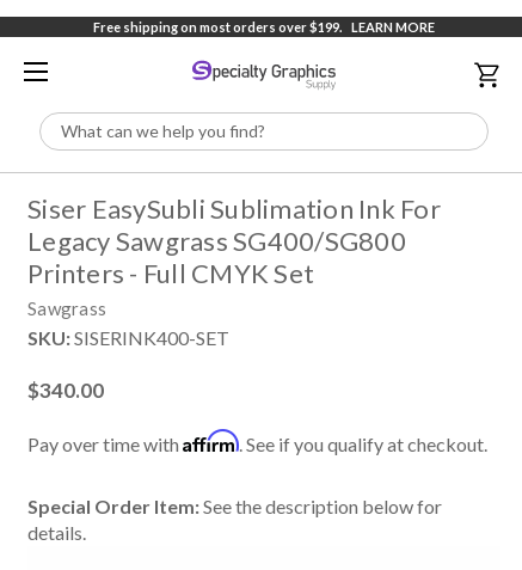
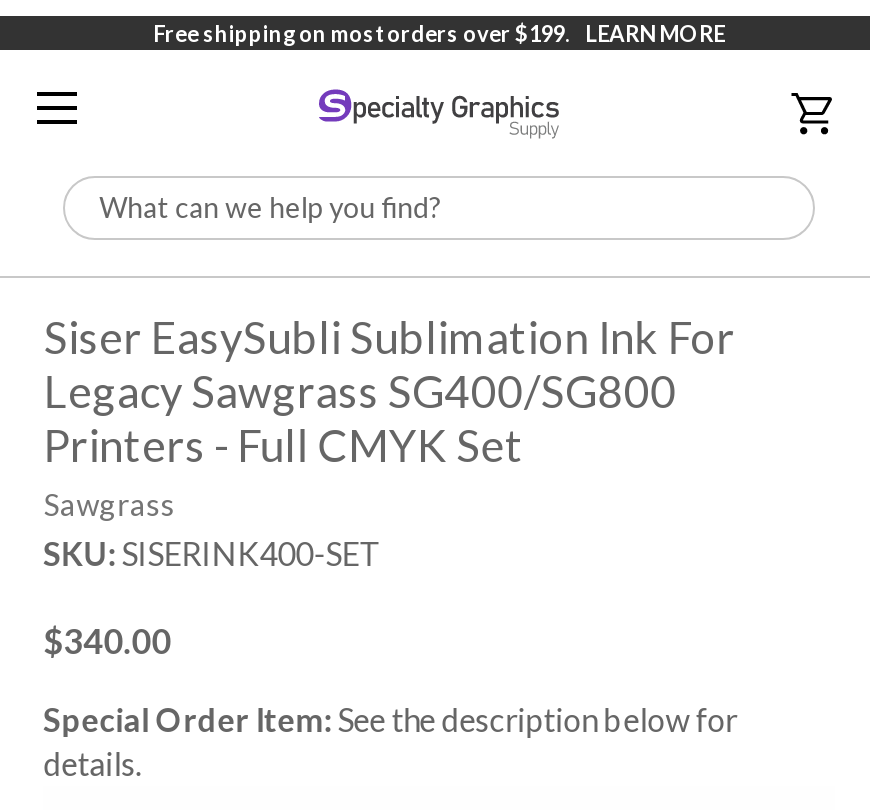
- Pay over time with Affirm. See if you qualify at checkout.
